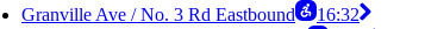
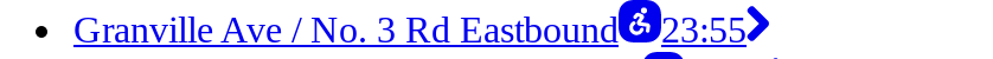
- Granville Ave / No. 3 Rd Eastbound 16:32
+ Granville Ave / No. 3 Rd Eastbound 23:55
